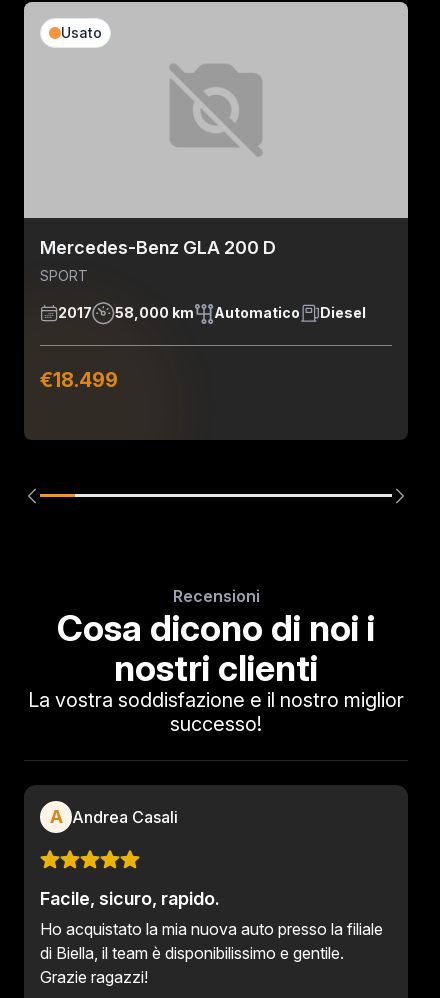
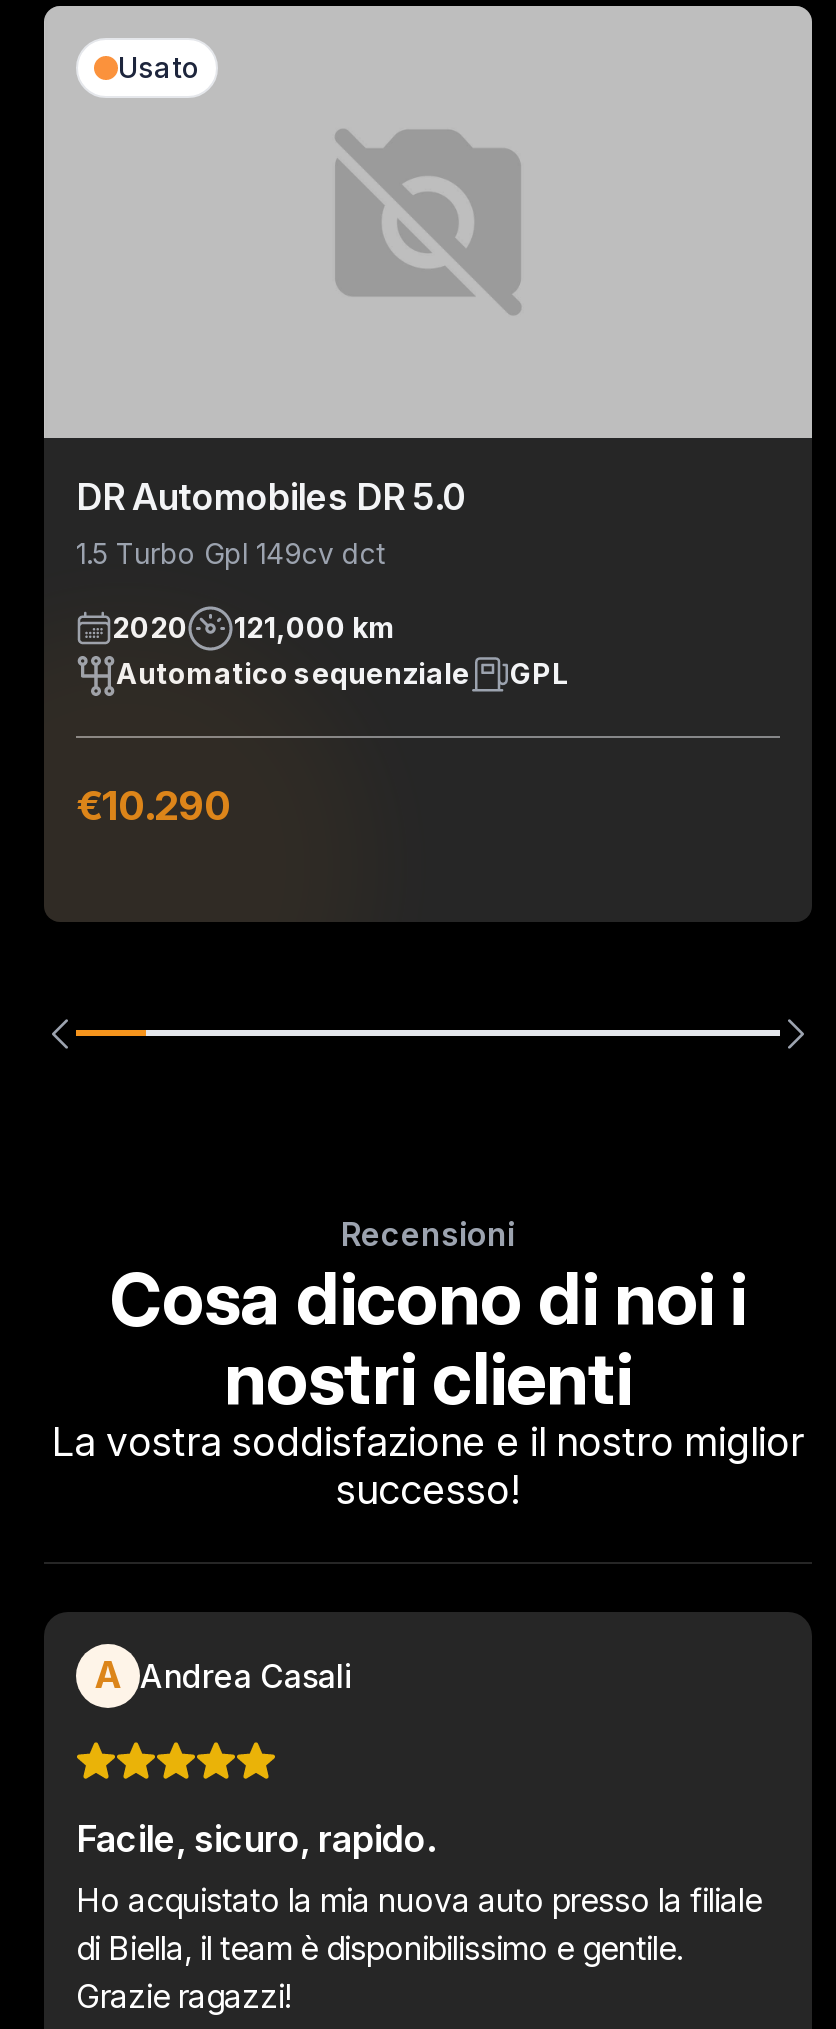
- Mercedes-Benz GLA 200 D
- SPORT
+ DR Automobiles DR 5.0
+ 1.5 Turbo Gpl 149cv dct

- 2017
- 58,000 km
- Automatico
- Diesel
+ 2020
+ 121,000 km
+ Automatico sequenziale
+ GPL

- €18.499
+ €10.290
